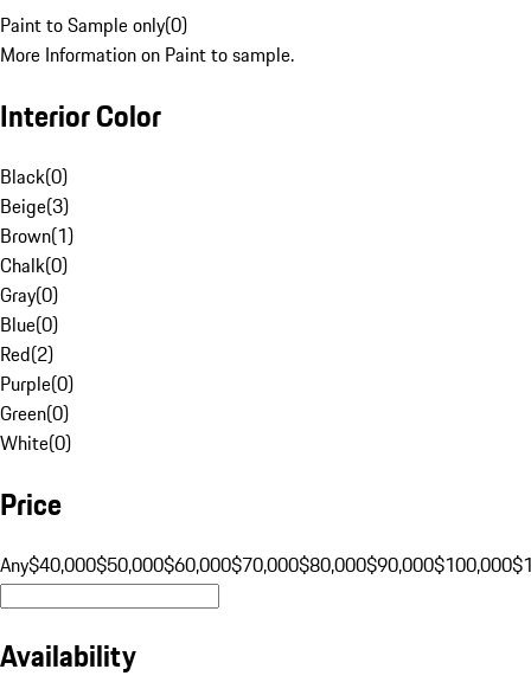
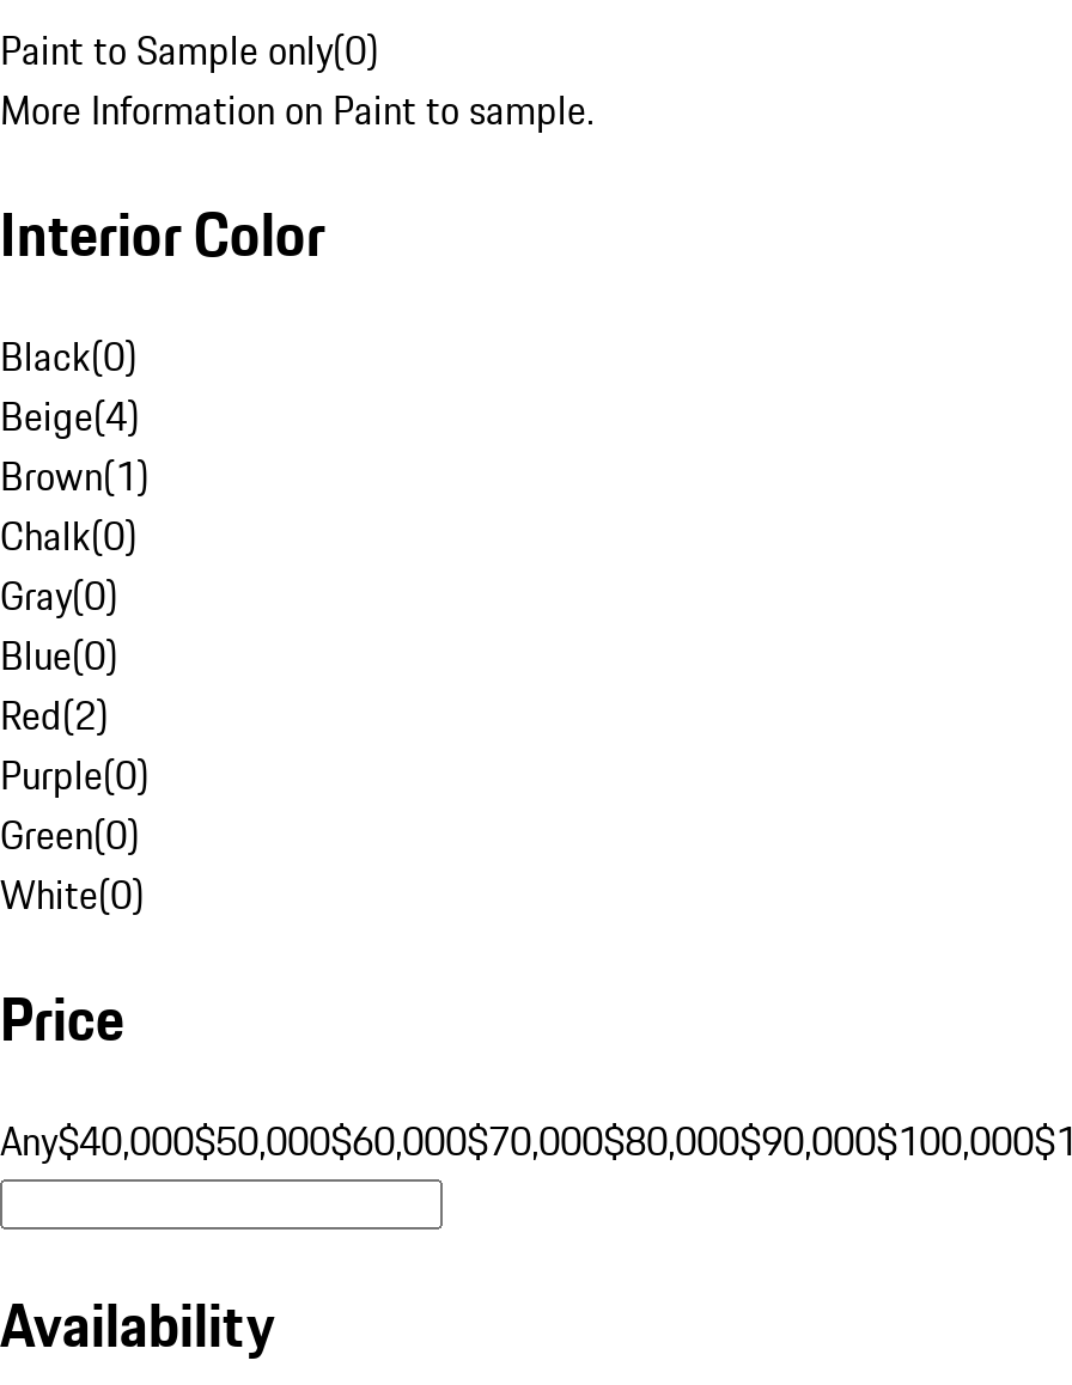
- Beige(3)
+ Beige(4)
